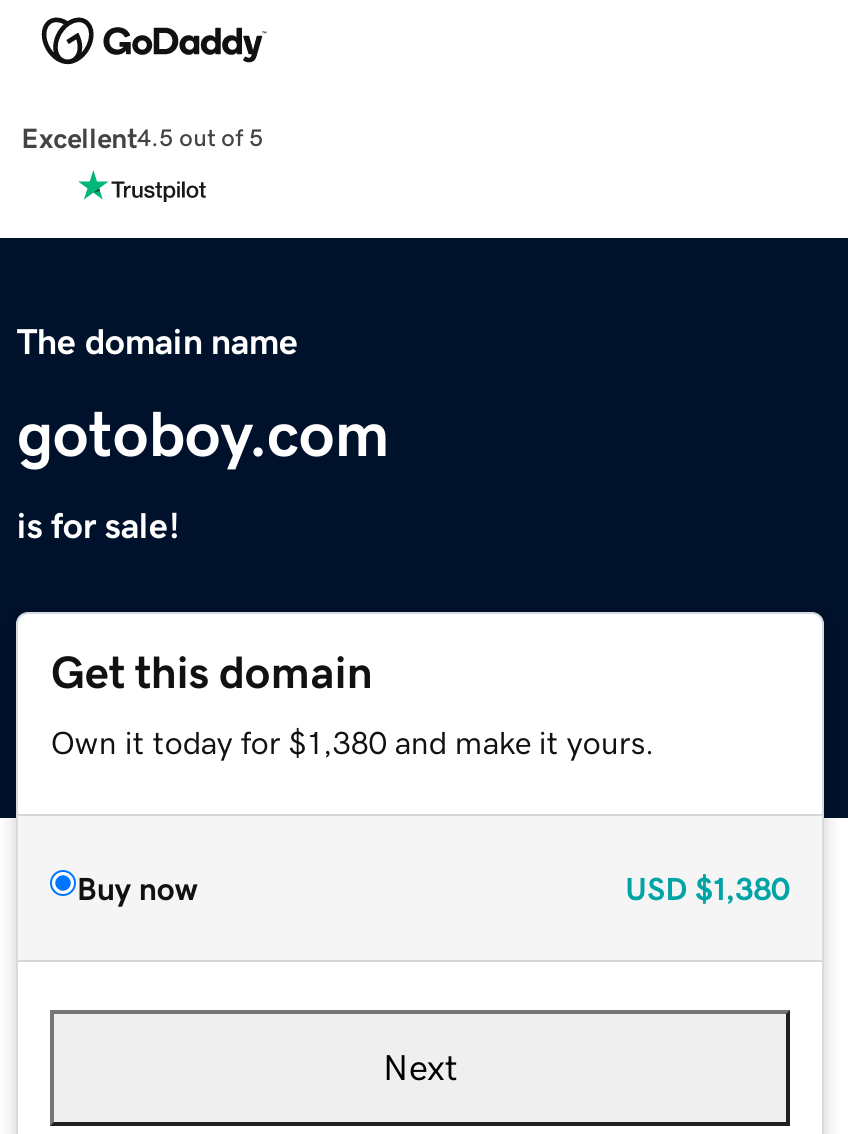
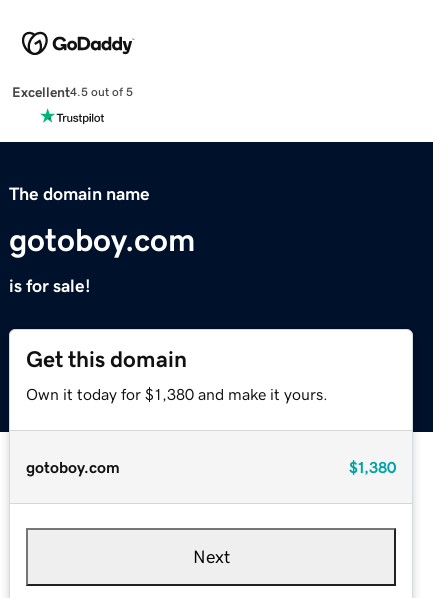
- Buy now
- USD $1,380
+ gotoboy.com
+ $1,380
